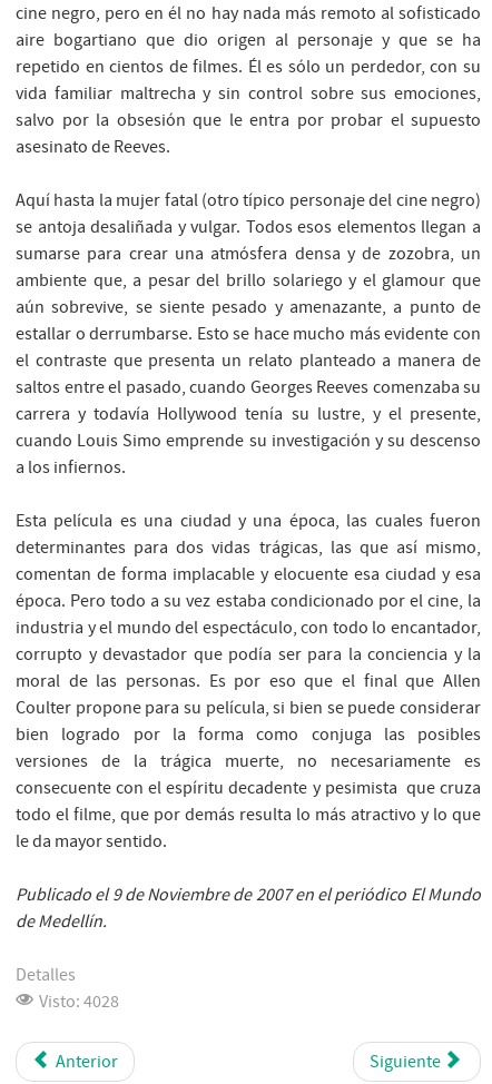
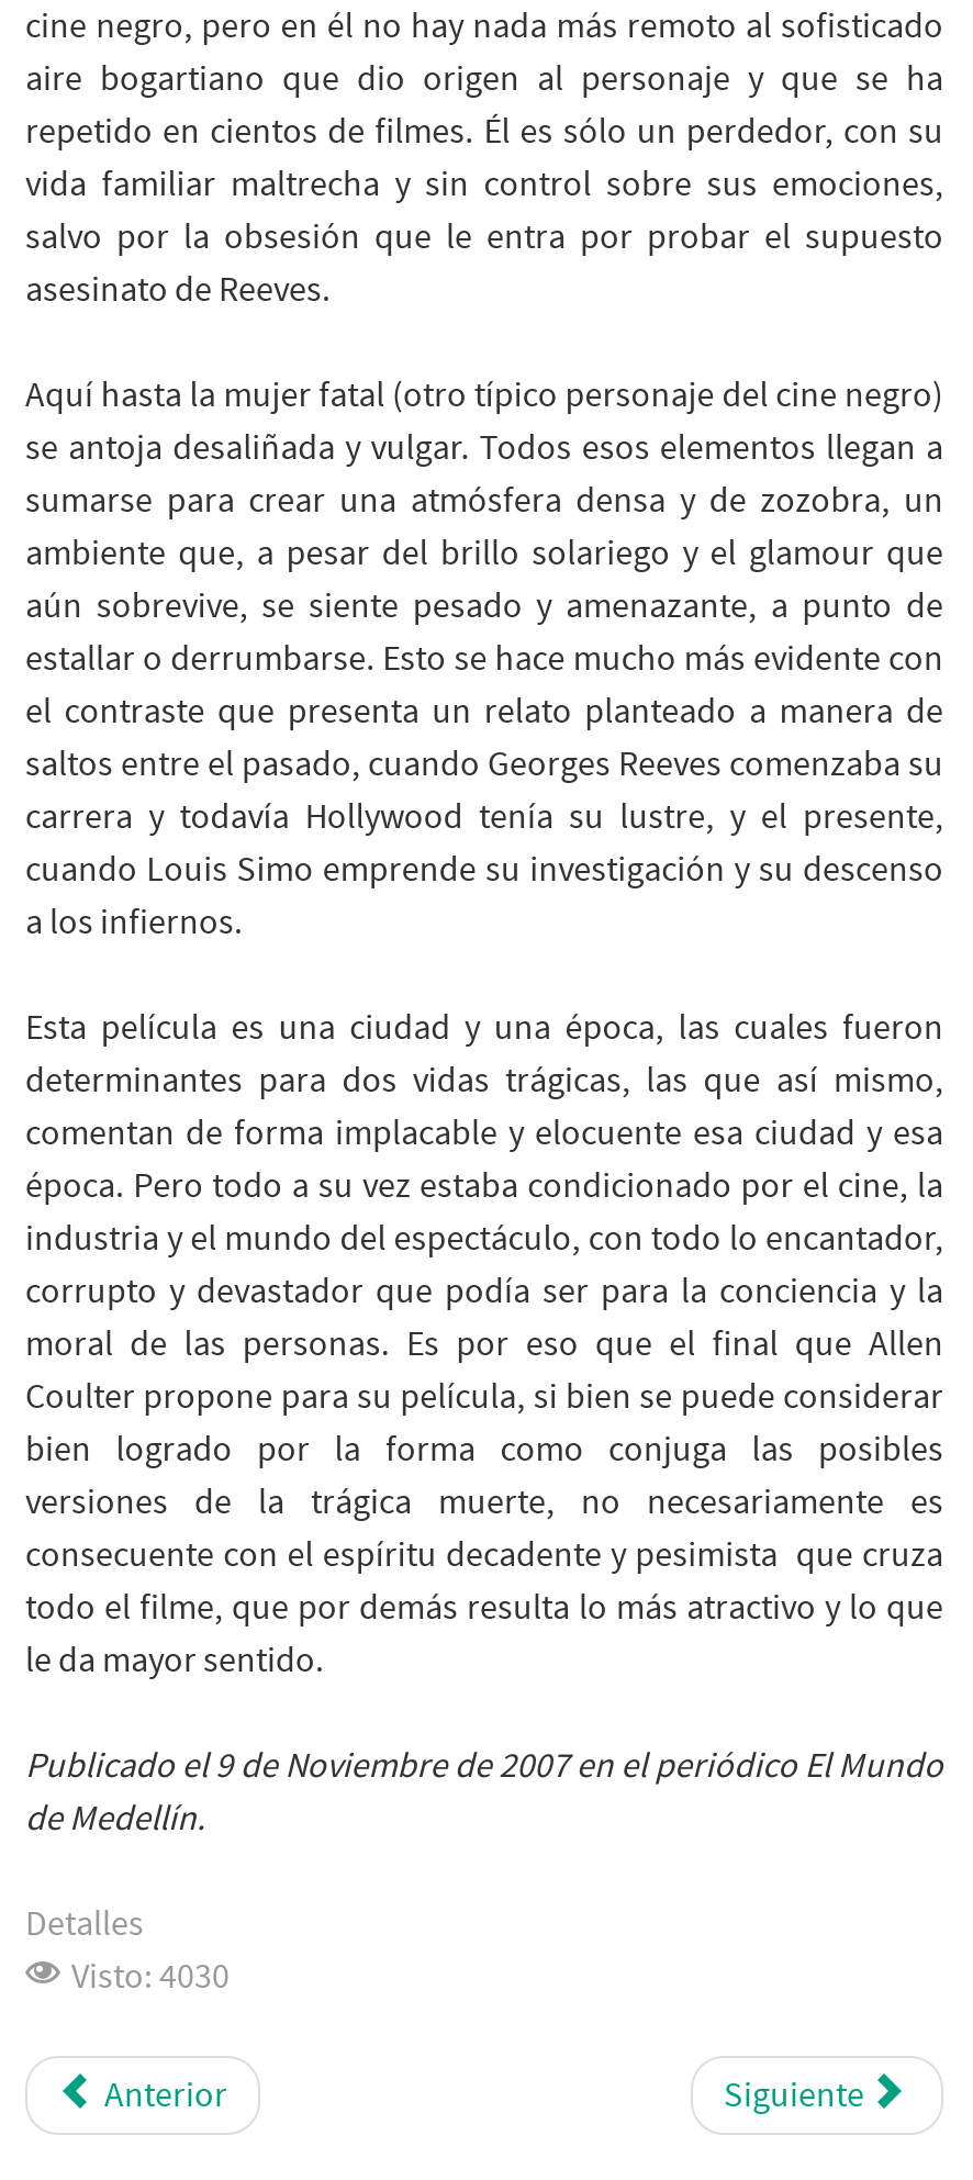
- Visto: 4028
+ Visto: 4030
